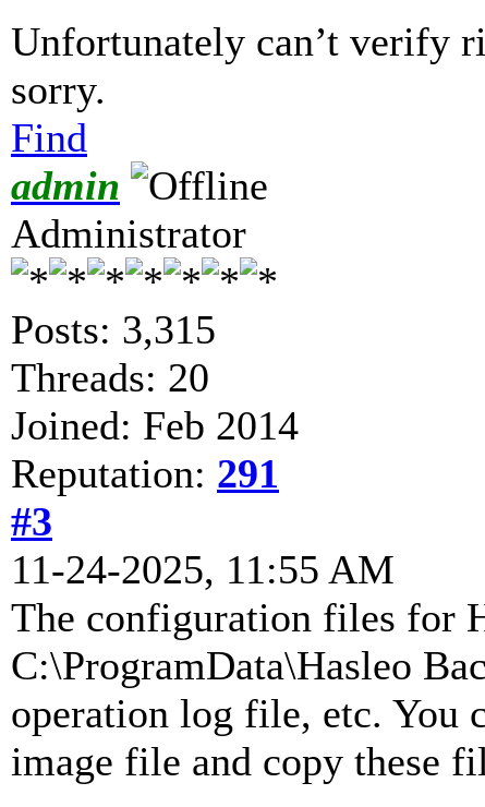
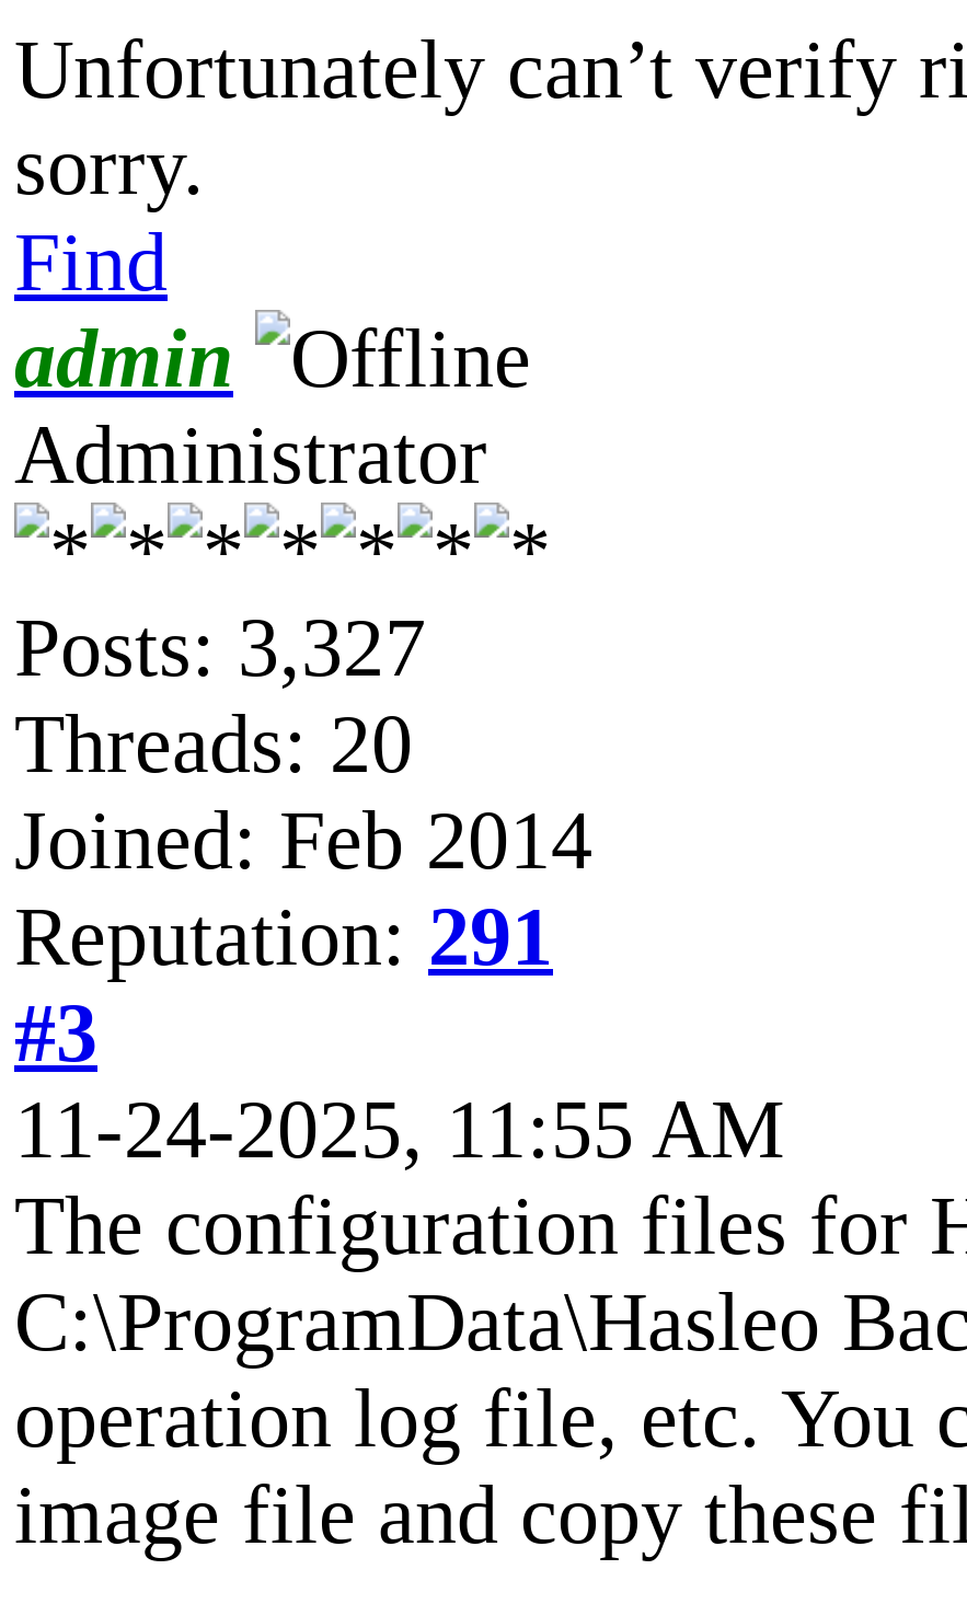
- Posts: 3,315
+ Posts: 3,327
